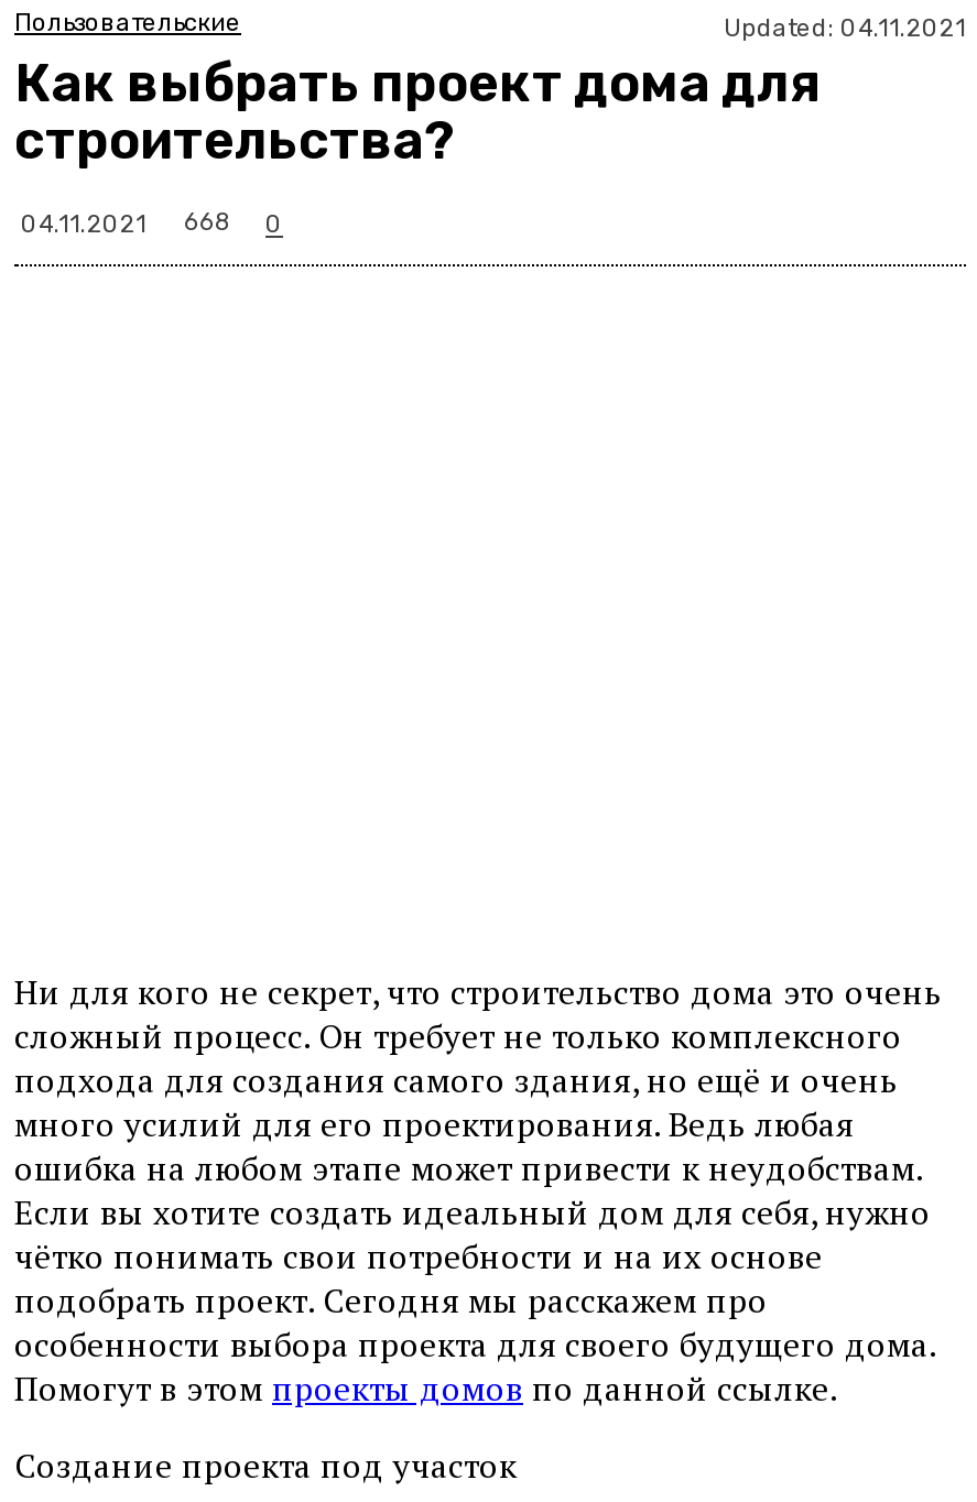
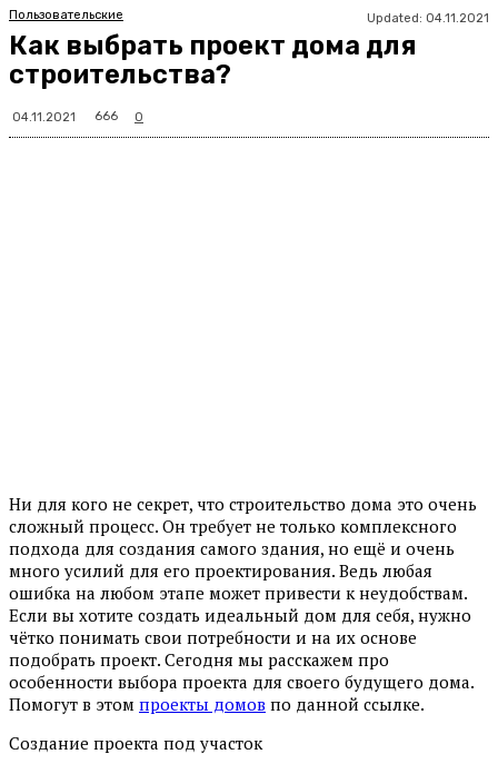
- 04.11.2021 668 0
+ 04.11.2021 666 0
